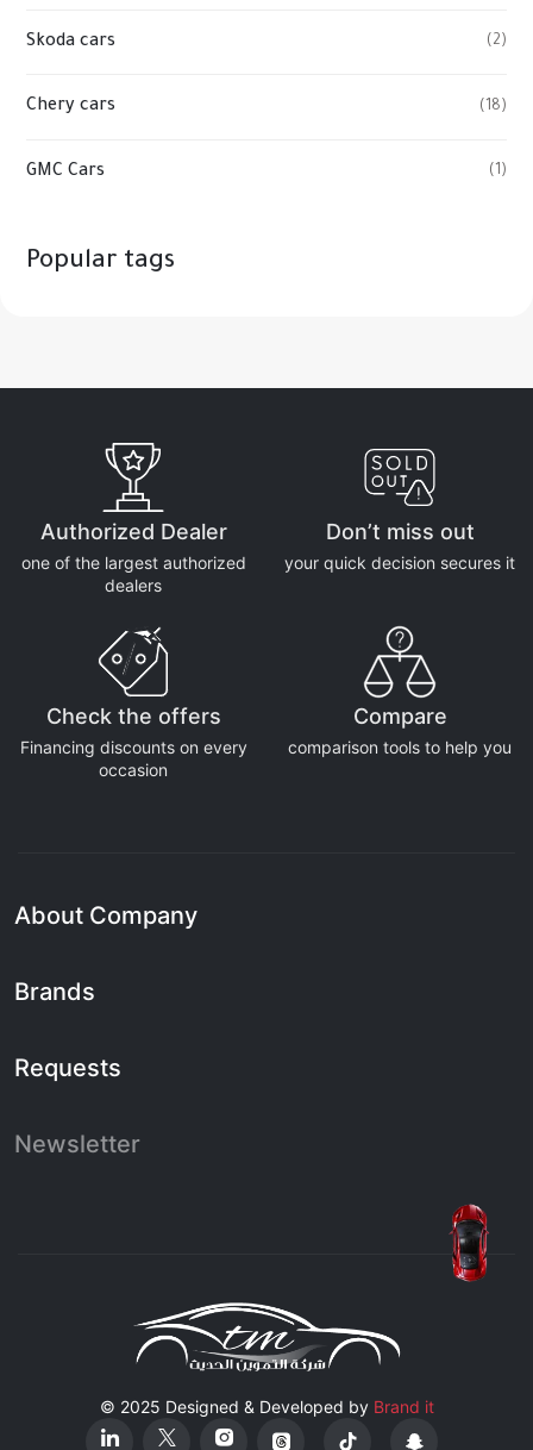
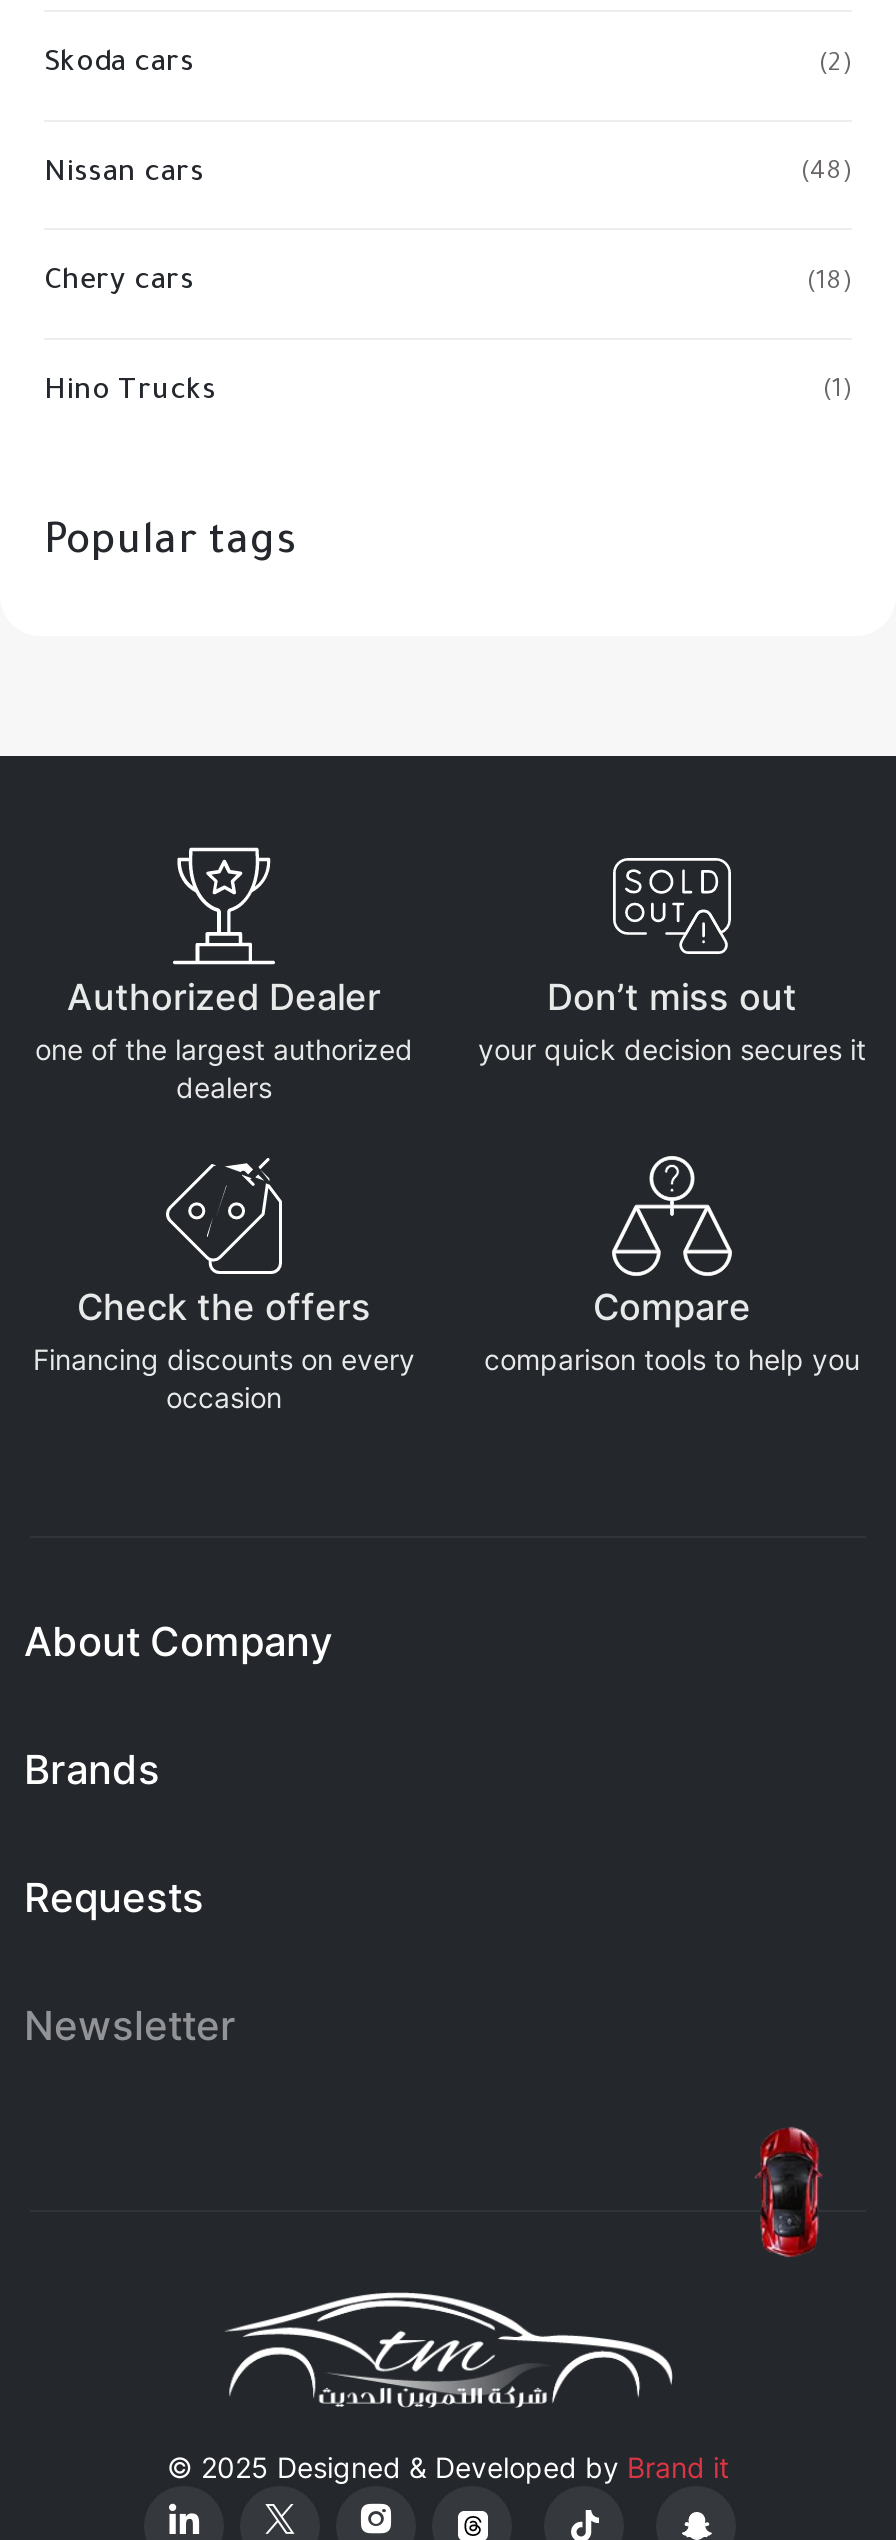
+ Nissan cars
+ (48)

- GMC Cars
+ Hino Trucks
